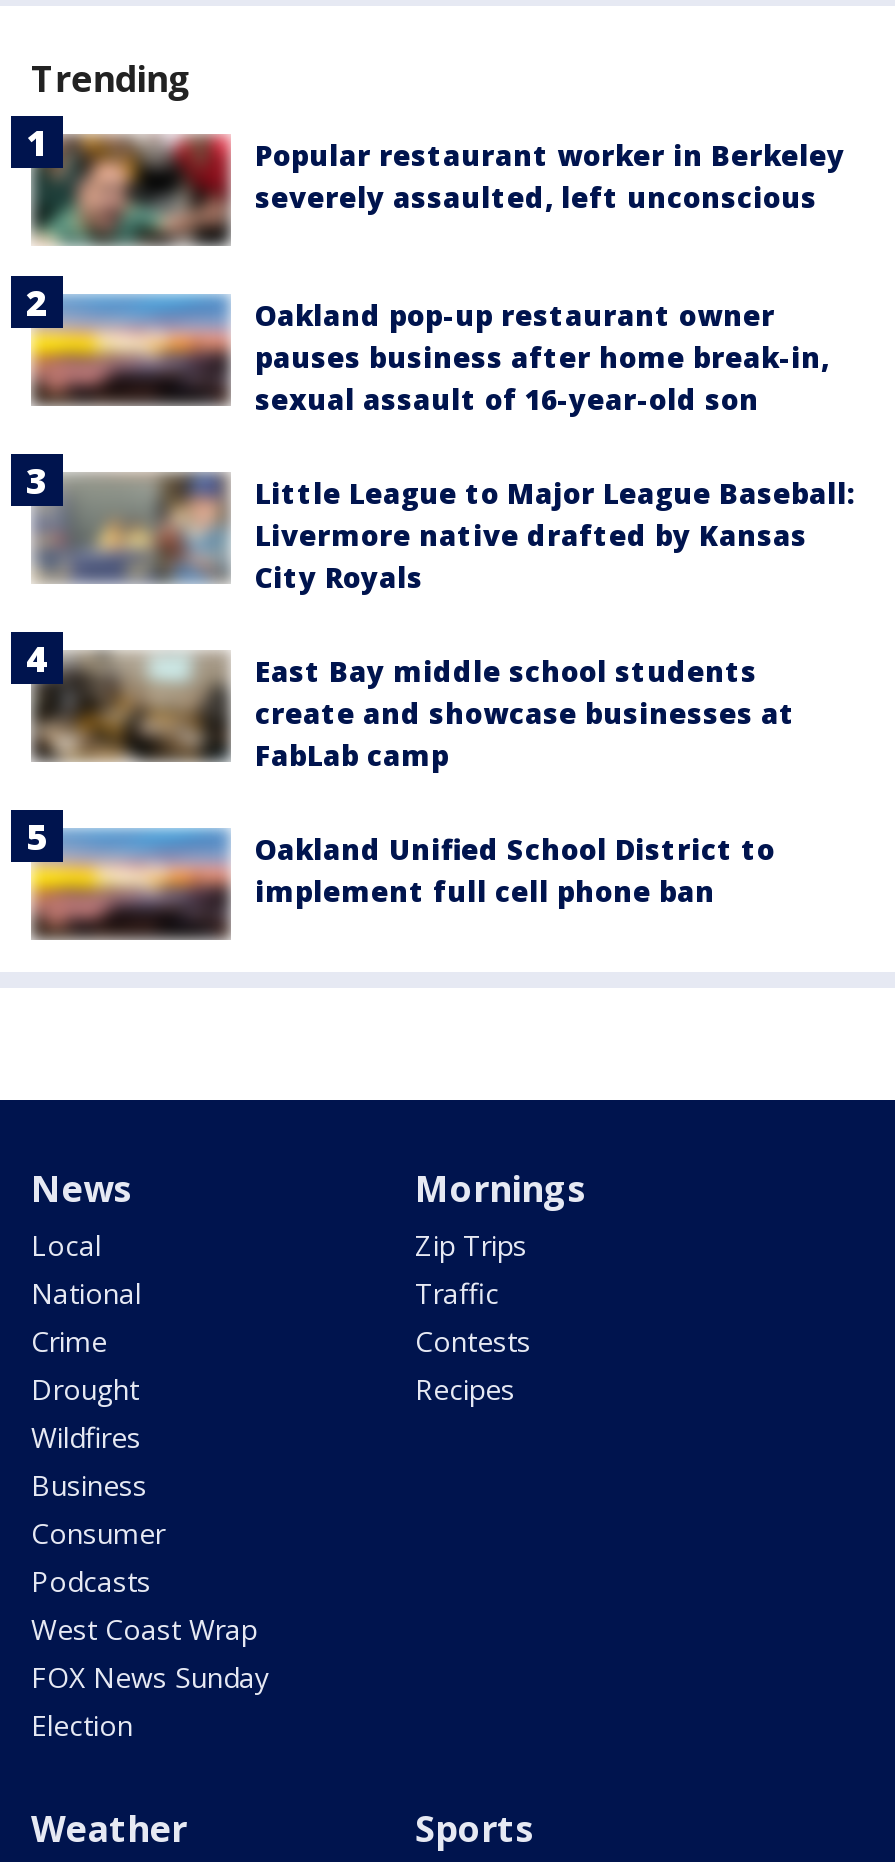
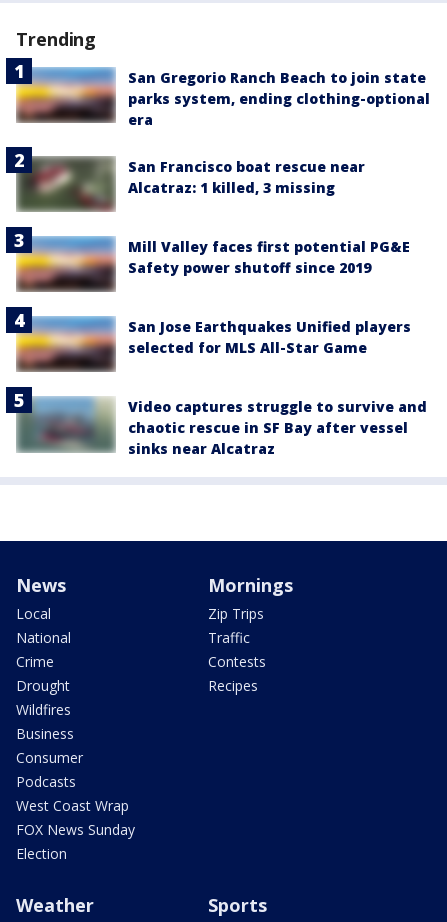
- [image]
- Popular restaurant worker in Berkeley
- severely assaulted, left unconscious
+ [image]
+ San Gregorio Ranch Beach to join state
+ parks system, ending clothing-optional
+ era

- [image]
- Oakland pop-up restaurant owner
- pauses business after home break-in,
- sexual assault of 16-year-old son
+ [image]
+ San Francisco boat rescue near
+ Alcatraz: 1 killed, 3 missing

- [image]
- Little League to Major League Baseball:
- Livermore native drafted by Kansas
- City Royals
+ [image]
+ Mill Valley faces first potential PG&E
+ Safety power shutoff since 2019

- [image]
- East Bay middle school students
- create and showcase businesses at
- FabLab camp
+ [image]
+ San Jose Earthquakes Unified players
+ selected for MLS All-Star Game

- [image]
- Oakland Unified School District to
- implement full cell phone ban
+ [image]
+ Video captures struggle to survive and
+ chaotic rescue in SF Bay after vessel
+ sinks near Alcatraz
